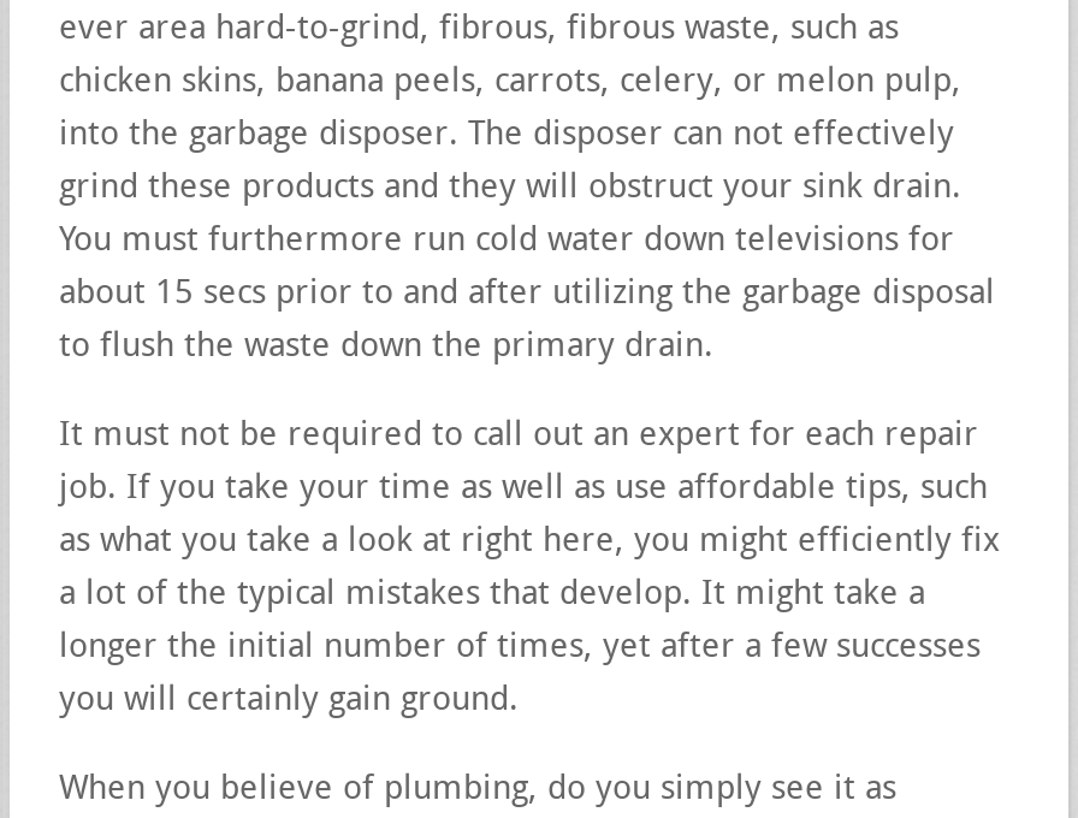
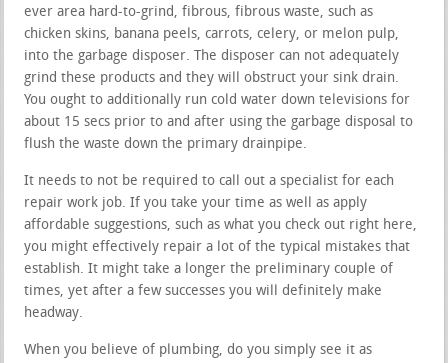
- into the garbage disposer. The disposer can not effectively
+ into the garbage disposer. The disposer can not adequately

- You must furthermore run cold water down televisions for
- about 15 secs prior to and after utilizing the garbage disposal
- to flush the waste down the primary drain.
- It must not be required to call out an expert for each repair
- job. If you take your time as well as use affordable tips, such
- as what you take a look at right here, you might efficiently fix
- a lot of the typical mistakes that develop. It might take a
- longer the initial number of times, yet after a few successes
- you will certainly gain ground.
+ You ought to additionally run cold water down televisions for
+ about 15 secs prior to and after using the garbage disposal to
+ flush the waste down the primary drainpipe.
+ It needs to not be required to call out a specialist for each
+ repair work job. If you take your time as well as apply
+ affordable suggestions, such as what you check out right here,
+ you might effectively repair a lot of the typical mistakes that
+ establish. It might take a longer the preliminary couple of
+ times, yet after a few successes you will definitely make
+ headway.
